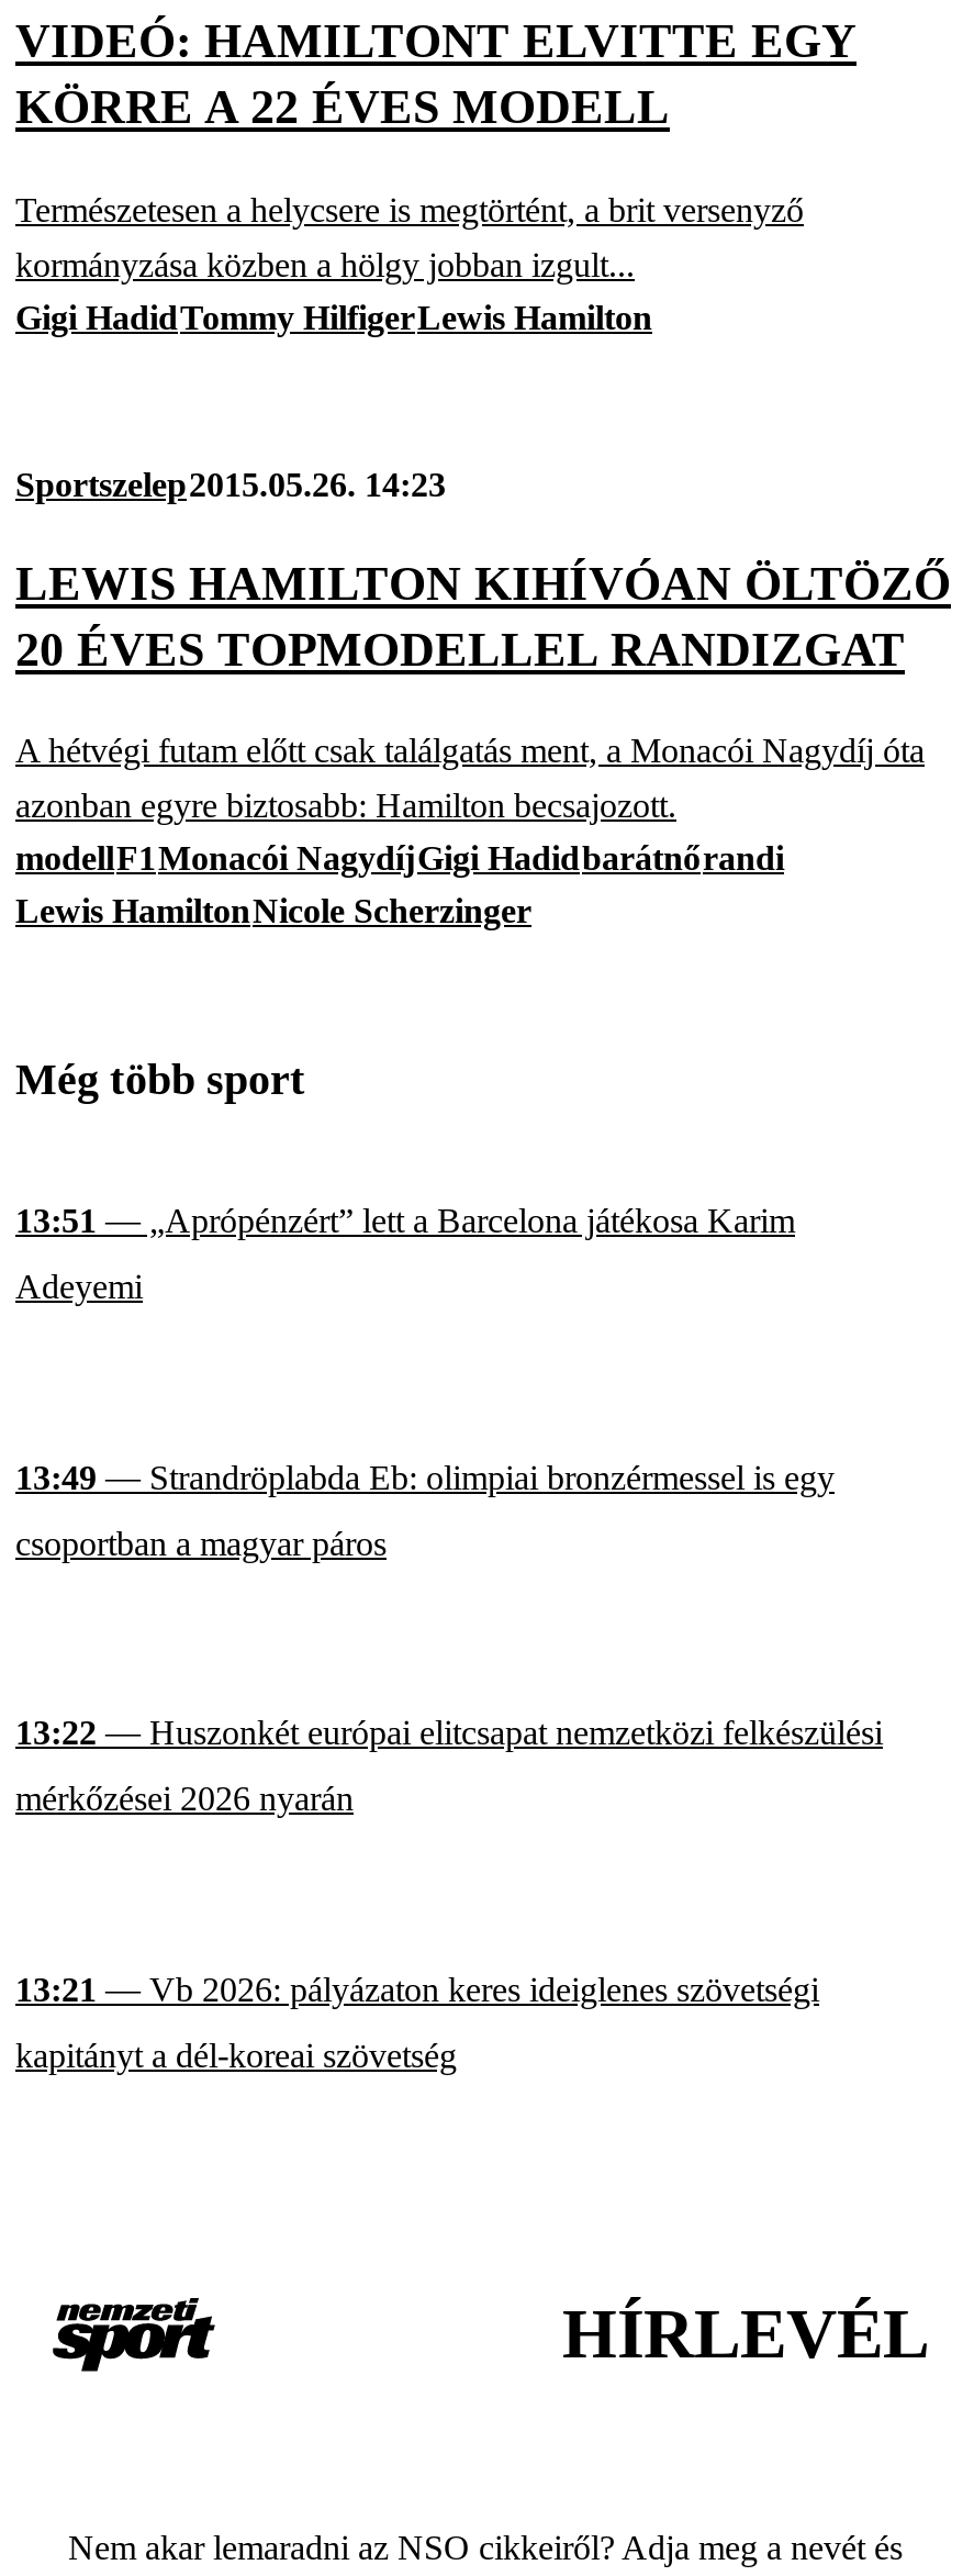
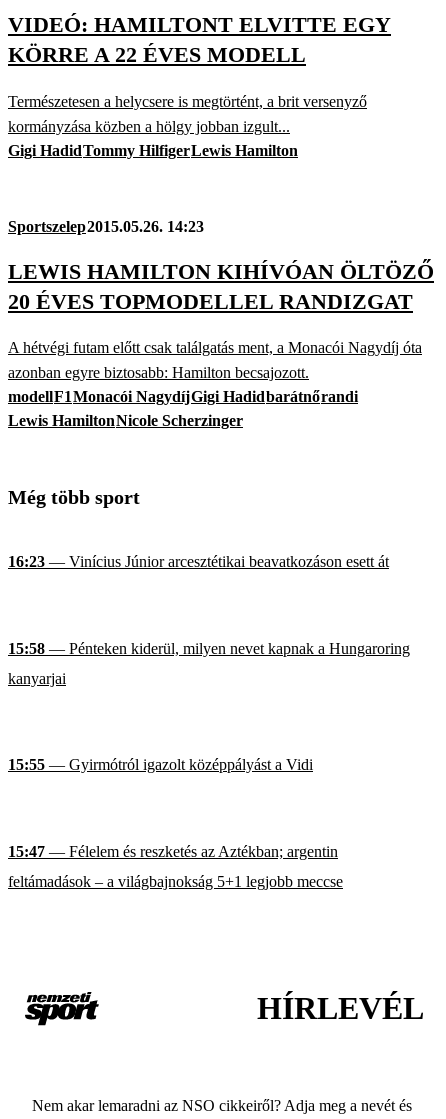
- 13:51 — „Aprópénzért” lett a Barcelona játékosa Karim
- Adeyemi
+ 16:23 — Vinícius Júnior arcesztétikai beavatkozáson esett át

- 13:49 — Strandröplabda Eb: olimpiai bronzérmessel is egy
- csoportban a magyar páros
+ 15:58 — Pénteken kiderül, milyen nevet kapnak a Hungaroring
+ kanyarjai

- 13:22 — Huszonkét európai elitcsapat nemzetközi felkészülési
- mérkőzései 2026 nyarán
+ 15:55 — Gyirmótról igazolt középpályást a Vidi

- 13:21 — Vb 2026: pályázaton keres ideiglenes szövetségi
- kapitányt a dél-koreai szövetség
+ 15:47 — Félelem és reszketés az Aztékban; argentin
+ feltámadások – a világbajnokság 5+1 legjobb meccse
